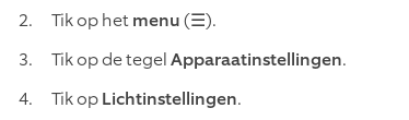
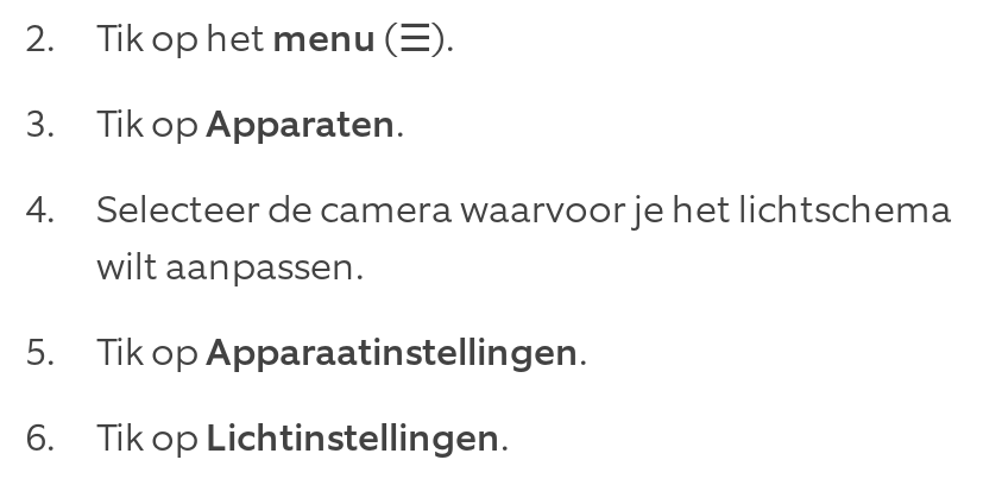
- Tik op de tegel Apparaatinstellingen.
+ Tik opApparaten.
+ Selecteer de camera waarvoor je het lichtschema
+ wilt aanpassen.
+ Tik opApparaatinstellingen.
